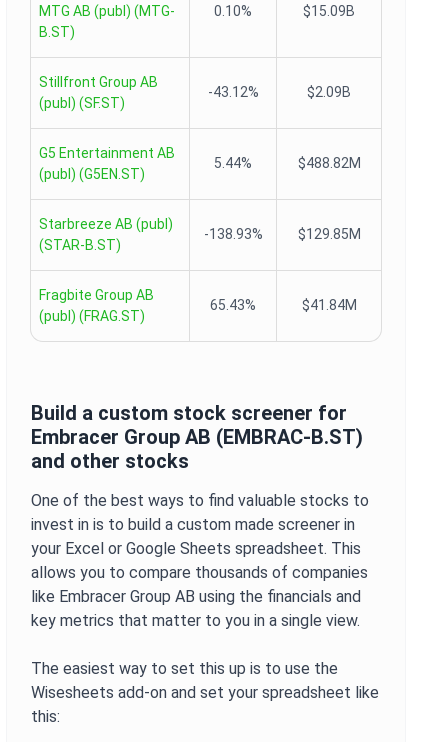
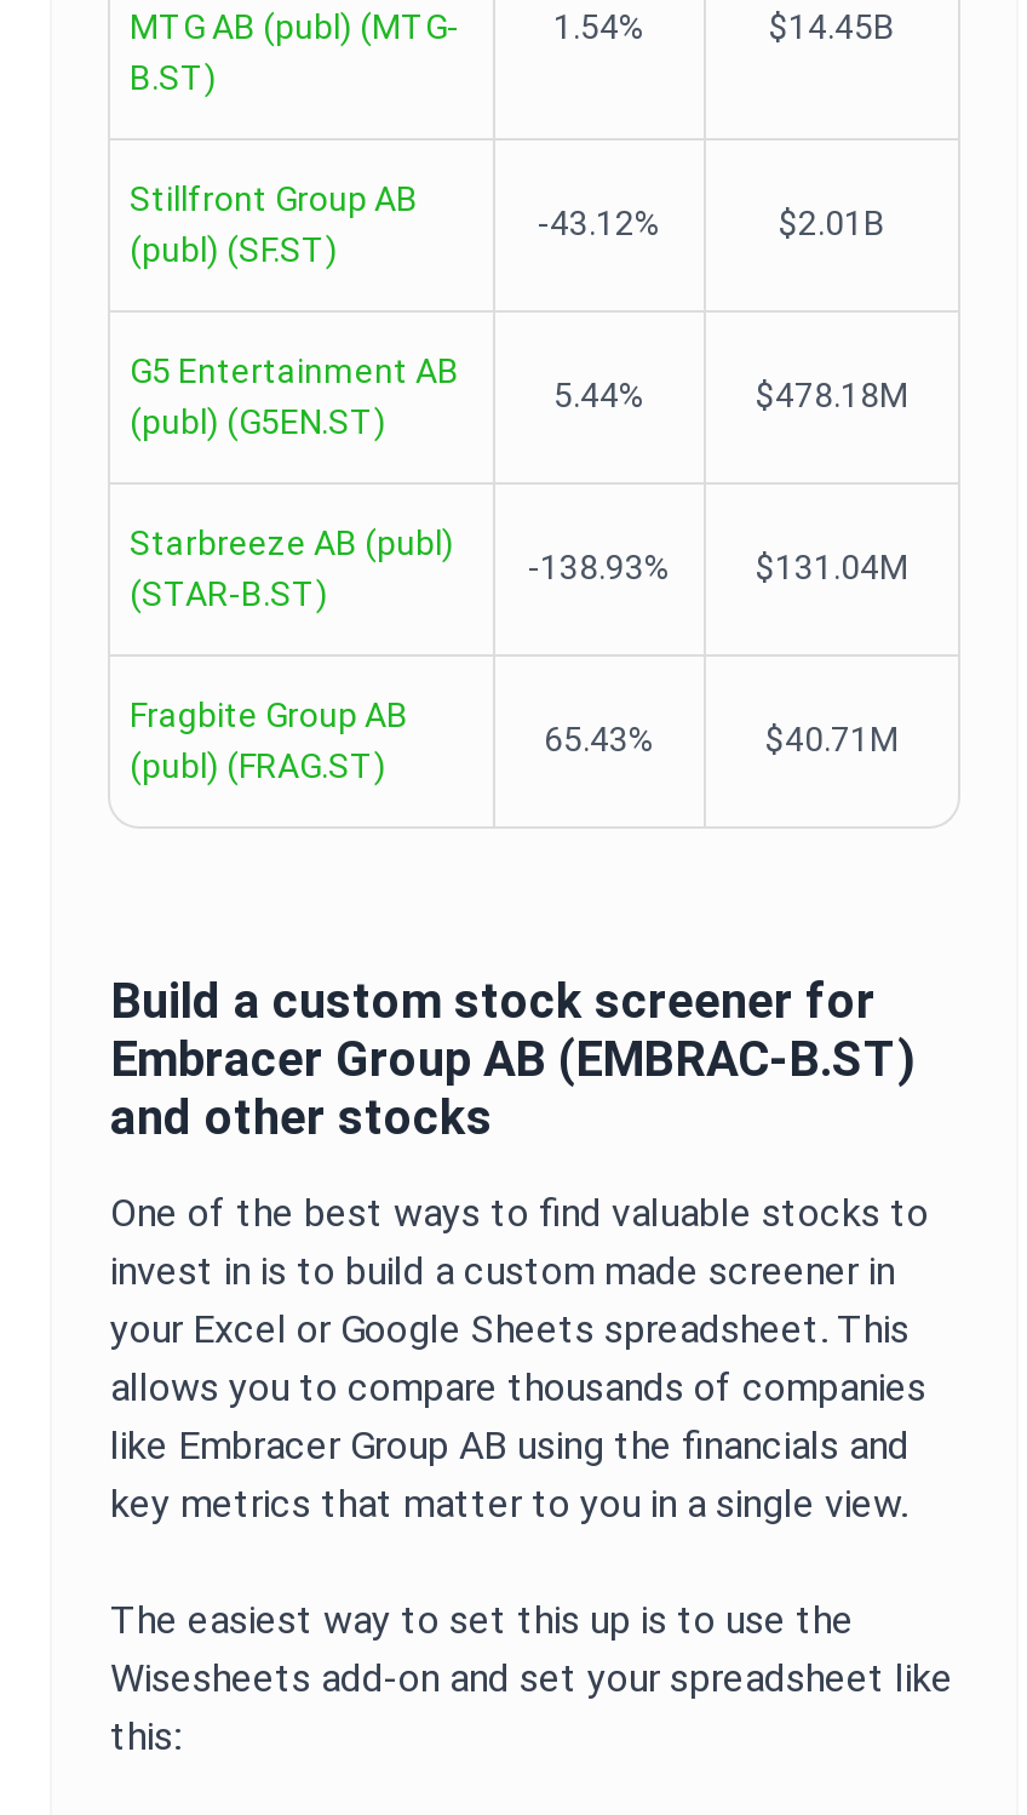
- 0.10%
- $15.09B
+ 1.54%
+ $14.45B

- $2.09B
+ $2.01B

- $488.82M
+ $478.18M

- $129.85M
+ $131.04M

- $41.84M
+ $40.71M
